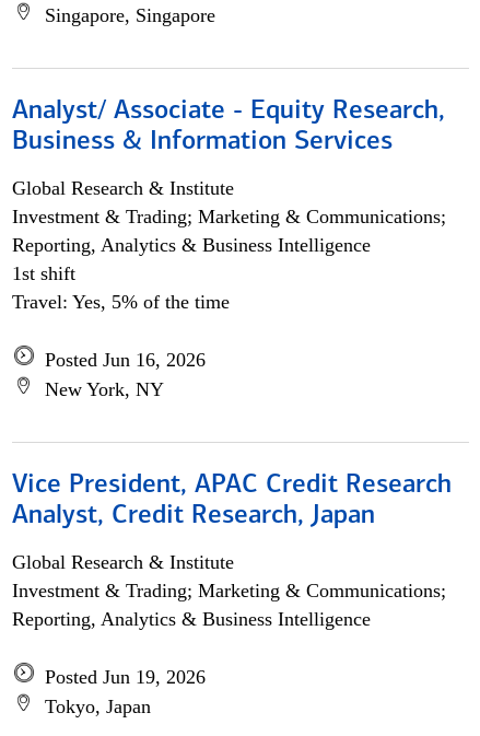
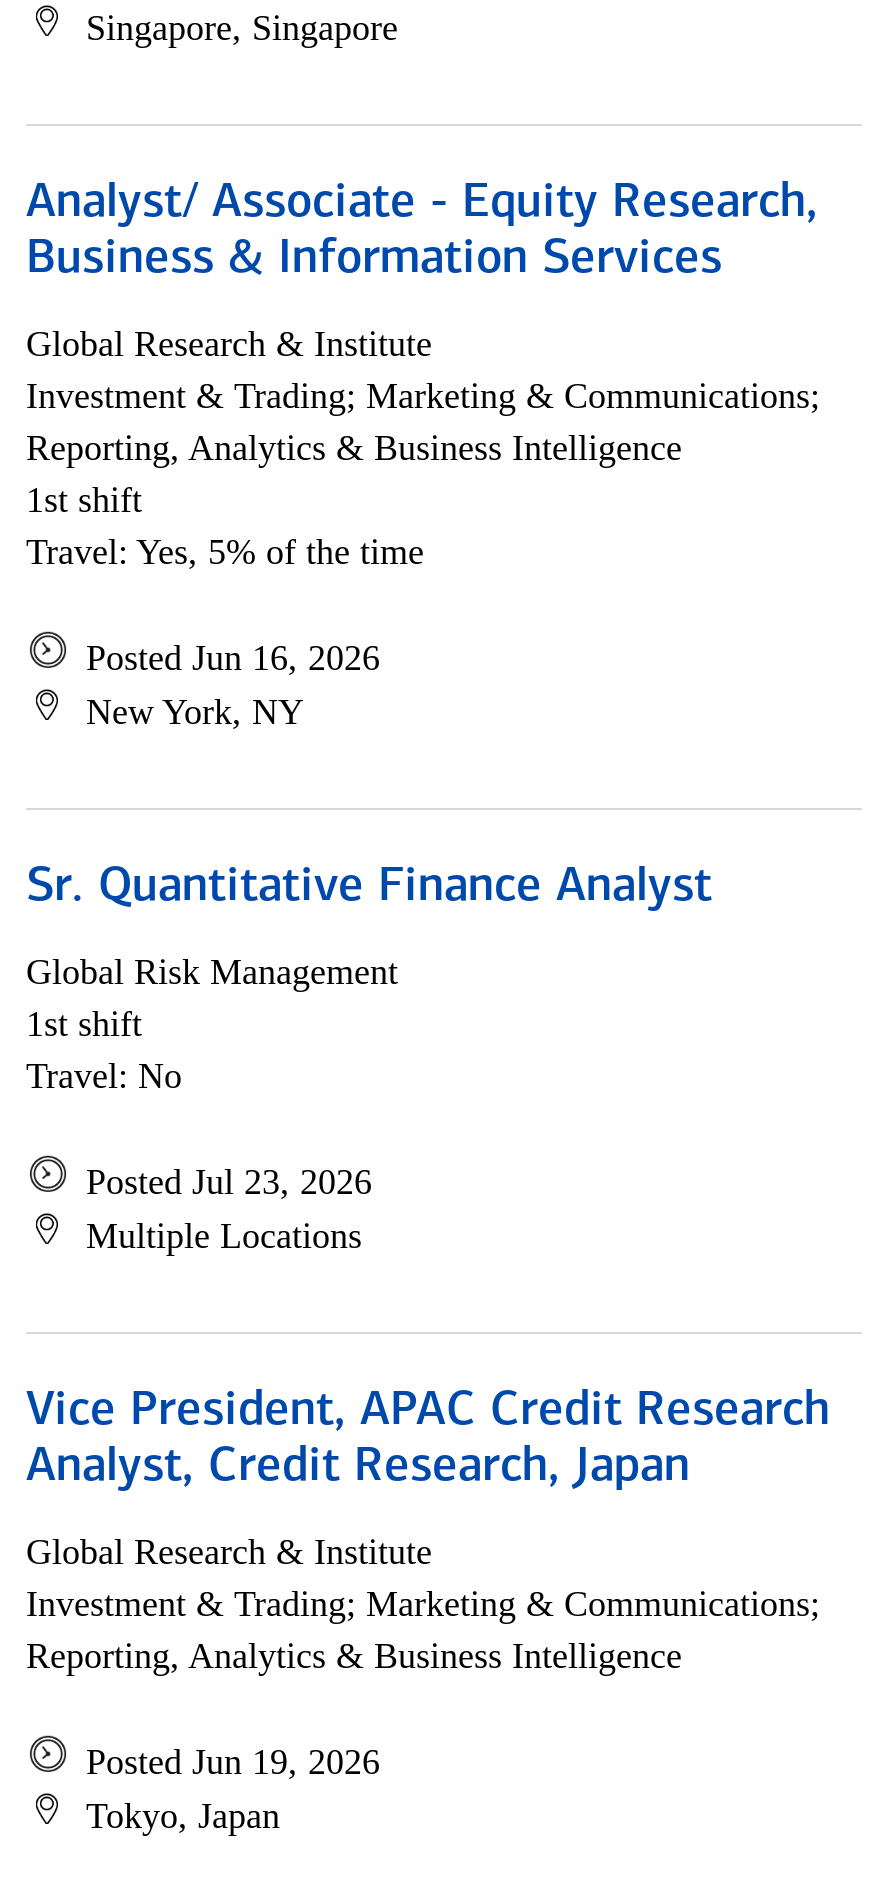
+ Sr. Quantitative Finance Analyst
+ Global Risk Management
+ 1st shift
+ Travel: No
+ Posted Jul 23, 2026
+ Multiple Locations
